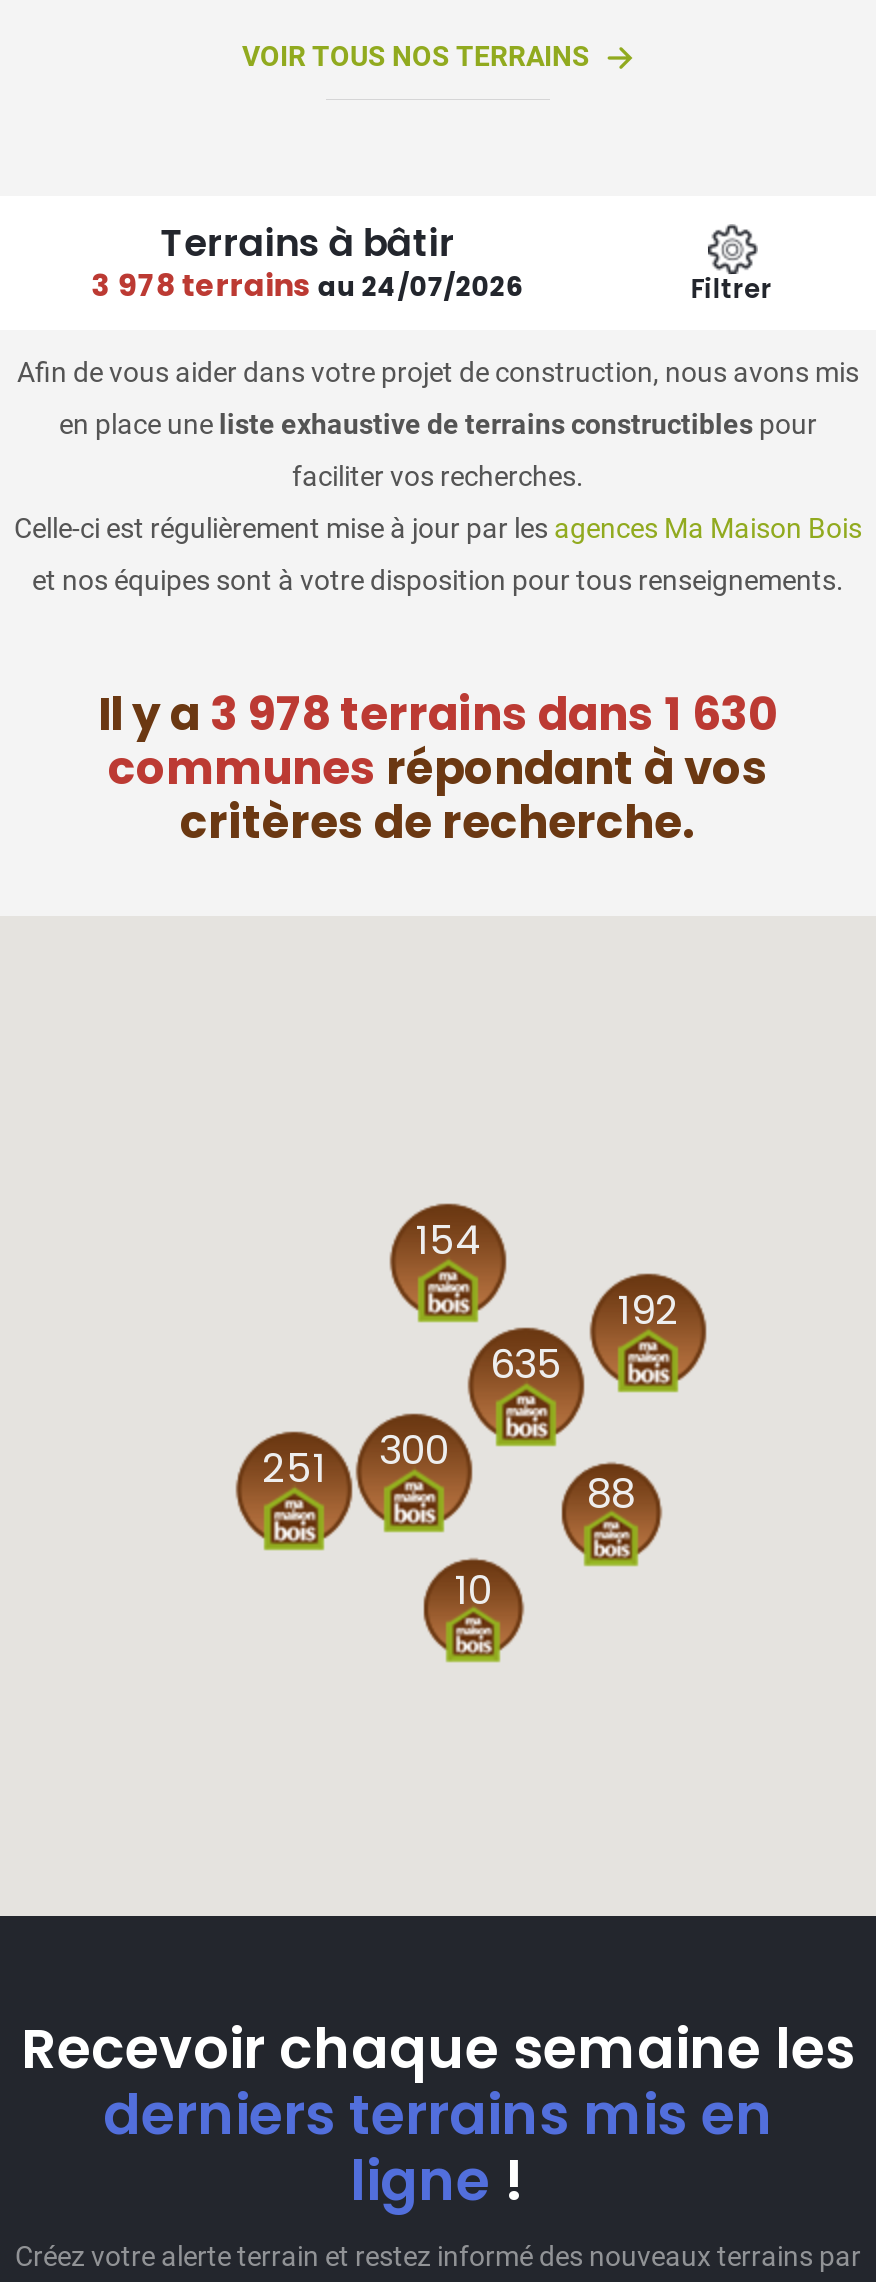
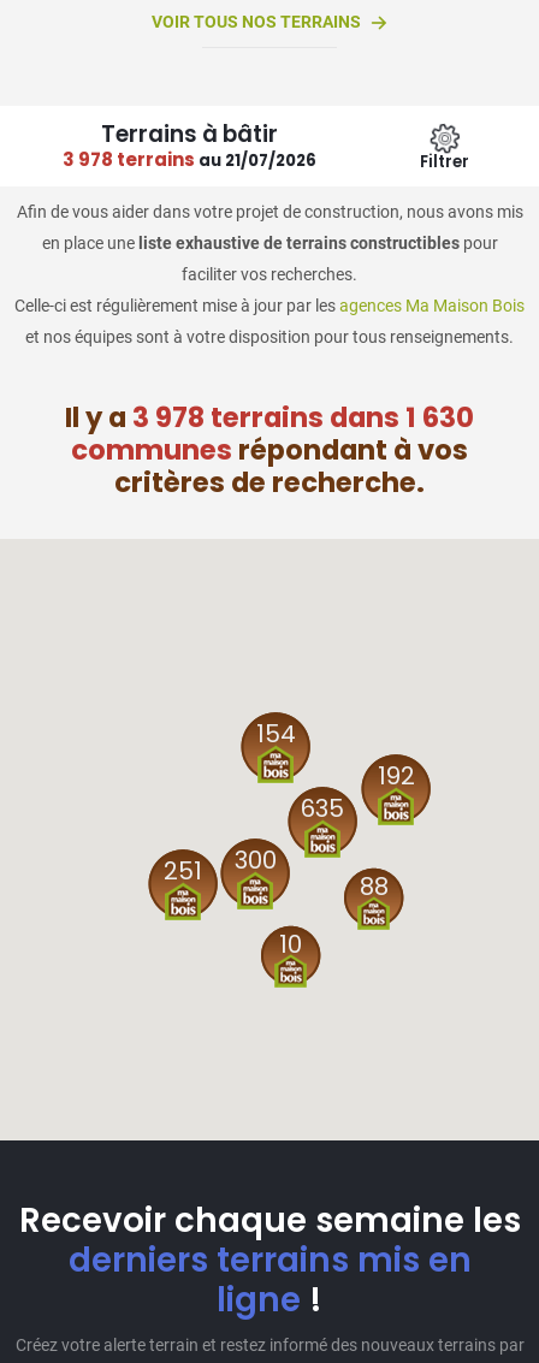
- 3 978 terrains au 24/07/2026
+ 3 978 terrains au 21/07/2026
